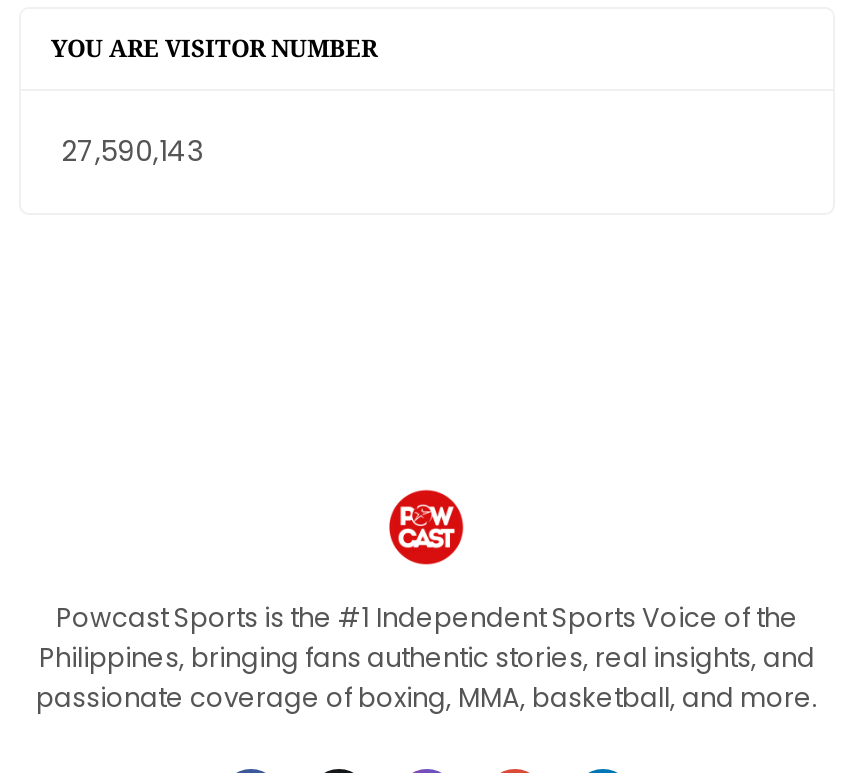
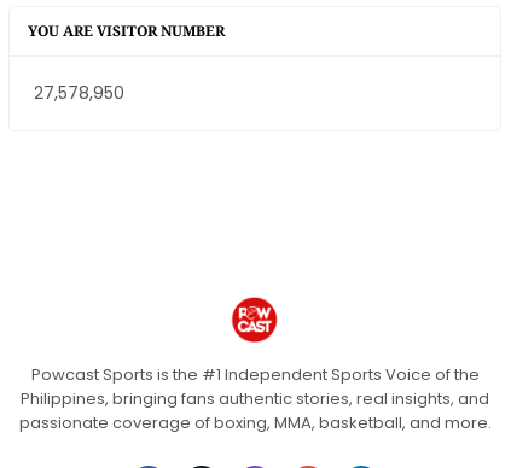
- 27,590,143
+ 27,578,950
